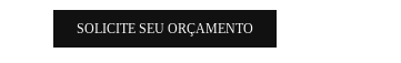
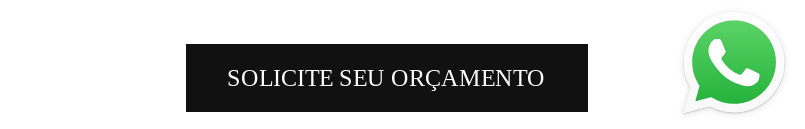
+ [image]
